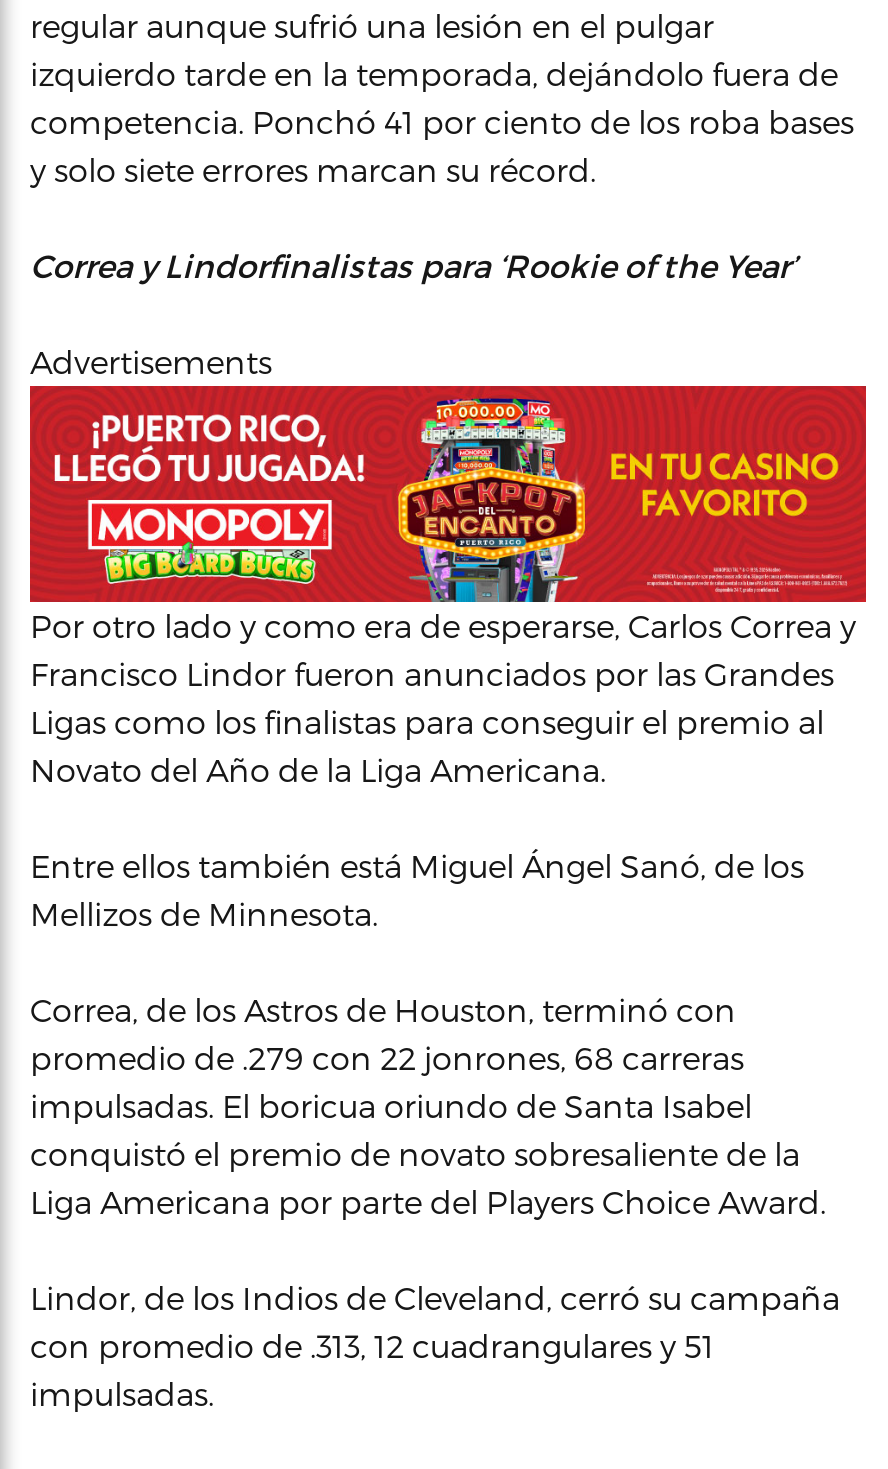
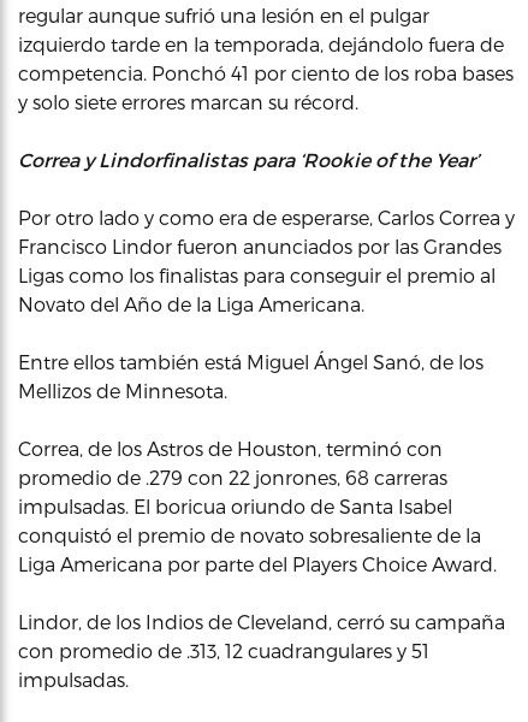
- Advertisements

- [image]
